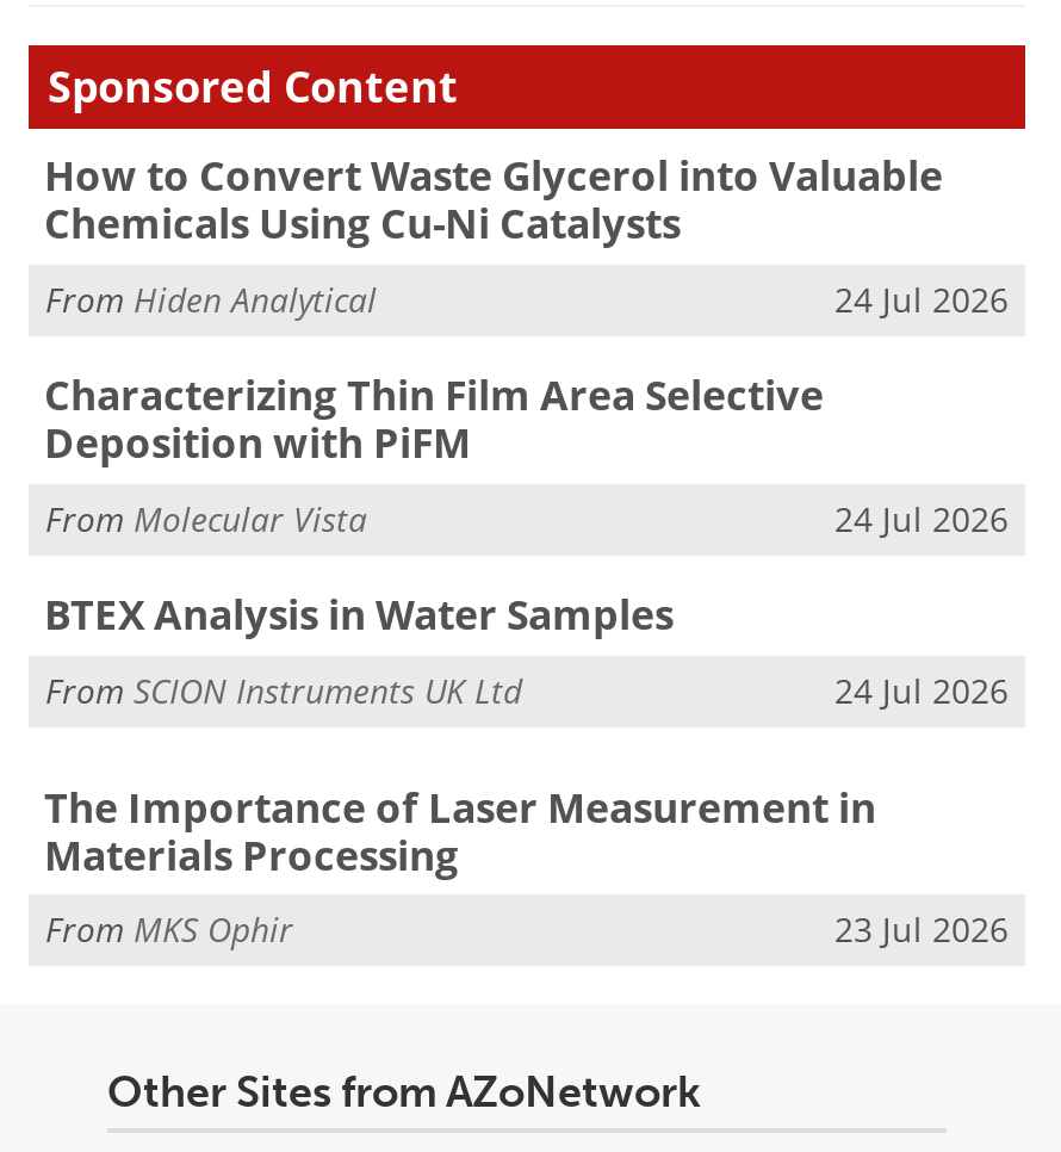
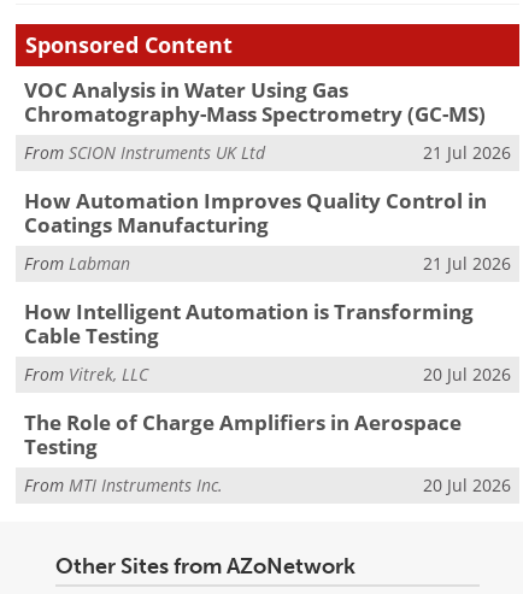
- How to Convert Waste Glycerol into Valuable
- Chemicals Using Cu-Ni Catalysts
- From Hiden Analytical
- 24 Jul 2026
- Characterizing Thin Film Area Selective
- Deposition with PiFM
- From Molecular Vista
- 24 Jul 2026
- BTEX Analysis in Water Samples
+ VOC Analysis in Water Using Gas
+ Chromatography-Mass Spectrometry (GC-MS)

- 24 Jul 2026
- The Importance of Laser Measurement in
- Materials Processing
- From MKS Ophir
- 23 Jul 2026
+ 21 Jul 2026
+ How Automation Improves Quality Control in
+ Coatings Manufacturing
+ From Labman
+ 21 Jul 2026
+ How Intelligent Automation is Transforming
+ Cable Testing
+ From Vitrek, LLC
+ 20 Jul 2026
+ The Role of Charge Amplifiers in Aerospace
+ Testing
+ From MTI Instruments Inc.
+ 20 Jul 2026

moved up: From SCION Instruments UK Ltd
